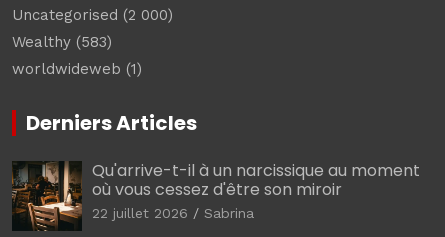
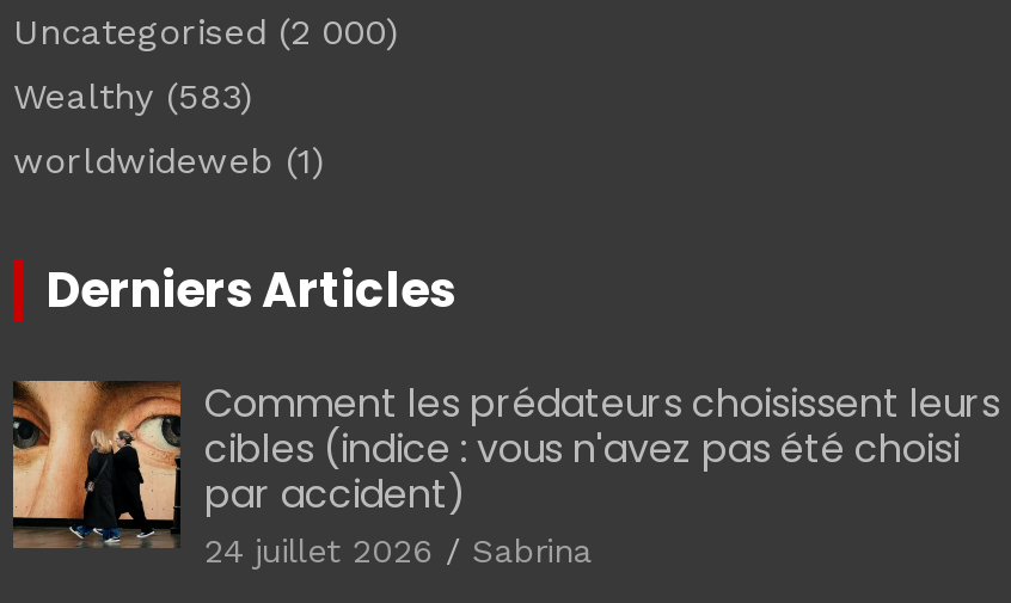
- [image]
- Qu'arrive-t-il à un narcissique au moment
- où vous cessez d'être son miroir
- 22 juillet 2026
+ [image]
+ Comment les prédateurs choisissent leurs
+ cibles (indice : vous n'avez pas été choisi
+ par accident)
+ 24 juillet 2026
